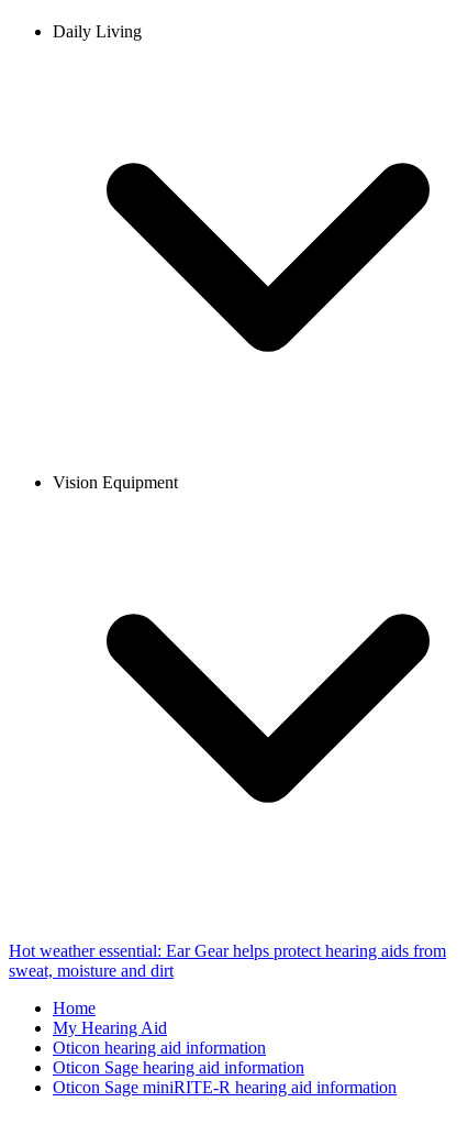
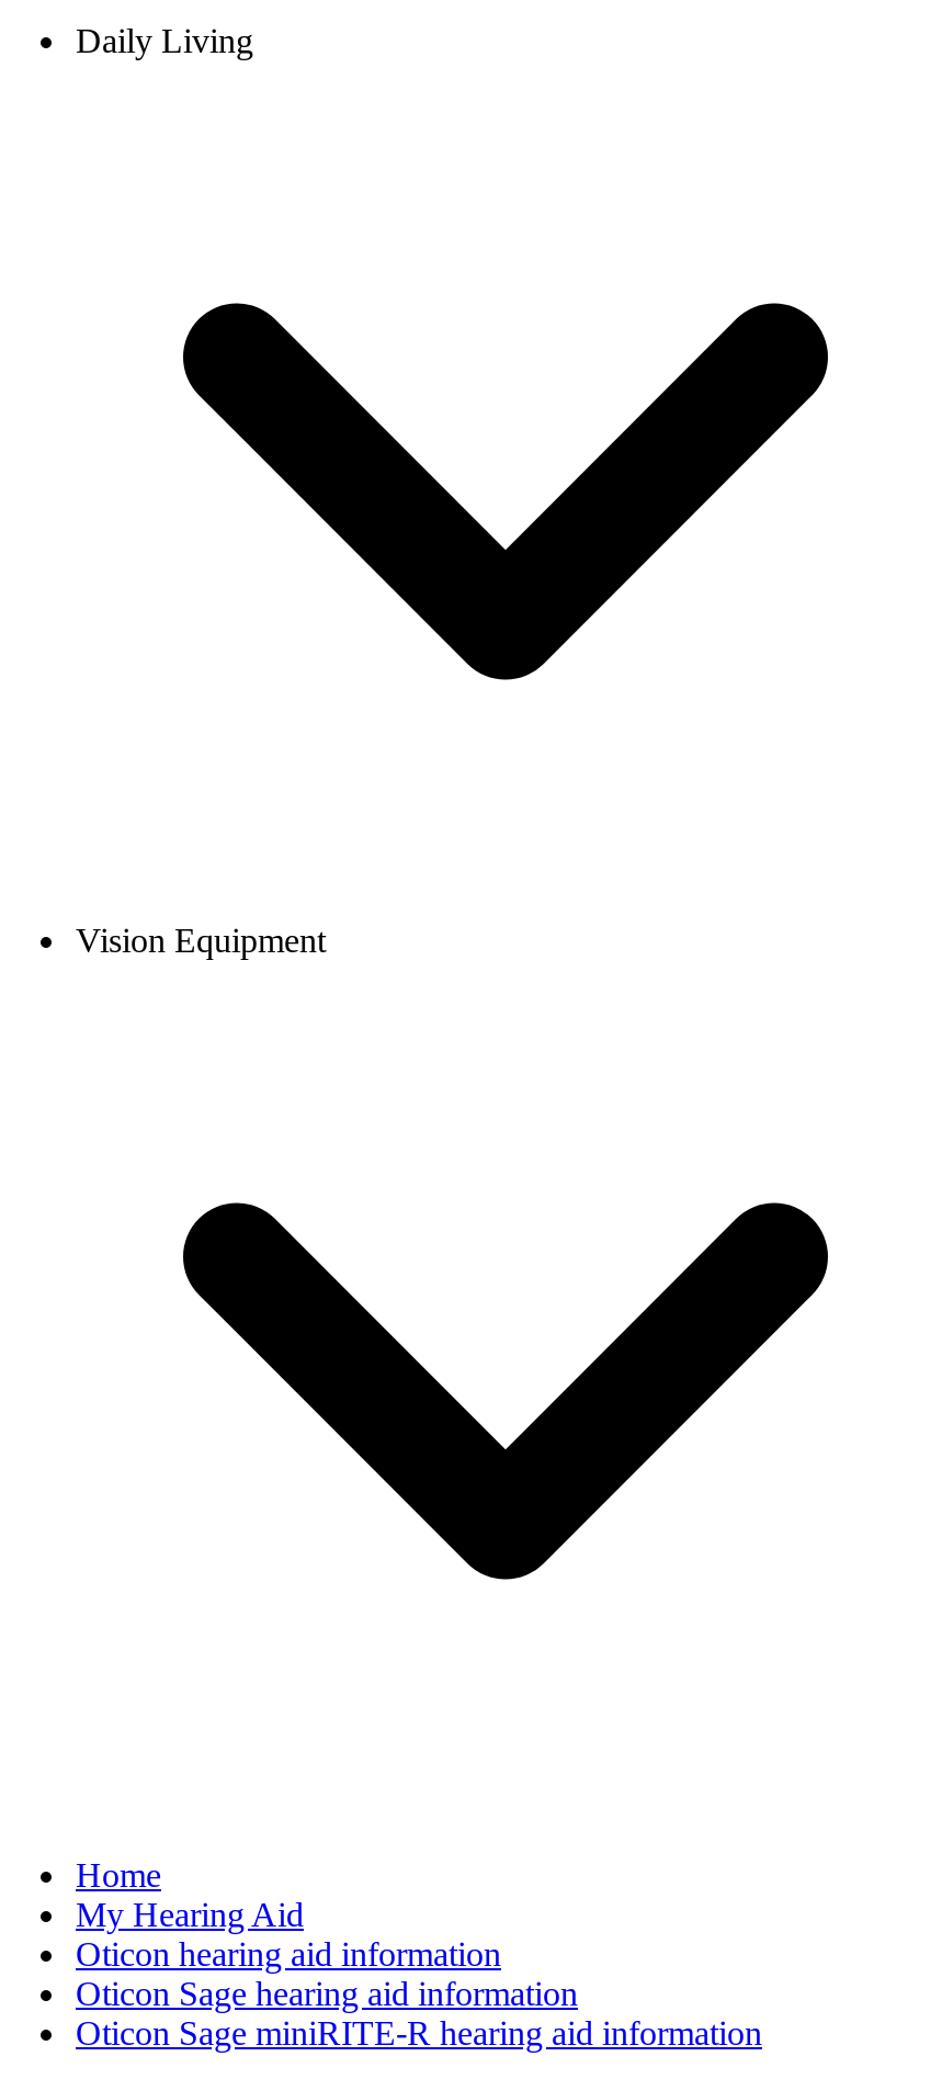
- Hot weather essential: Ear Gear helps protect hearing aids from
- sweat, moisture and dirt
